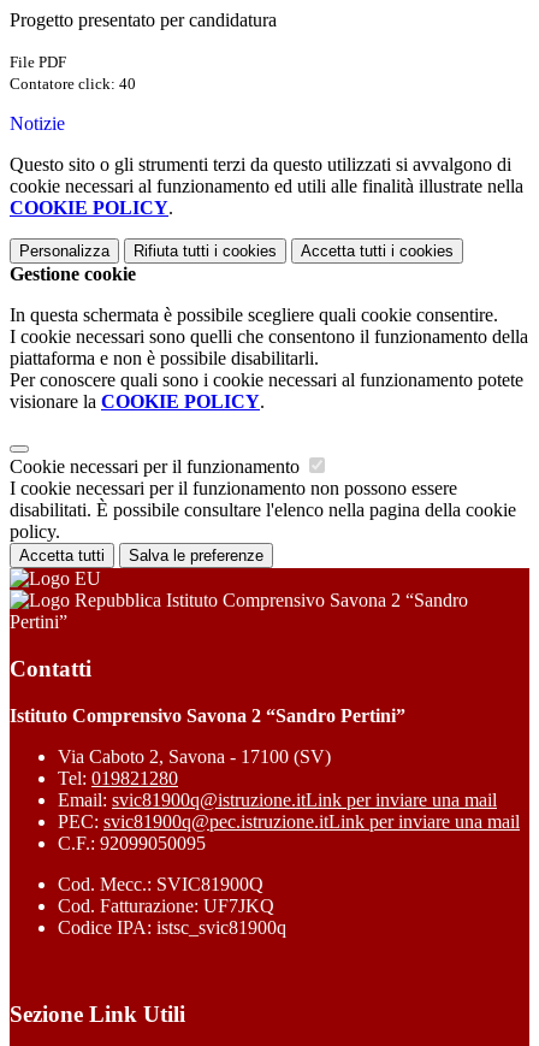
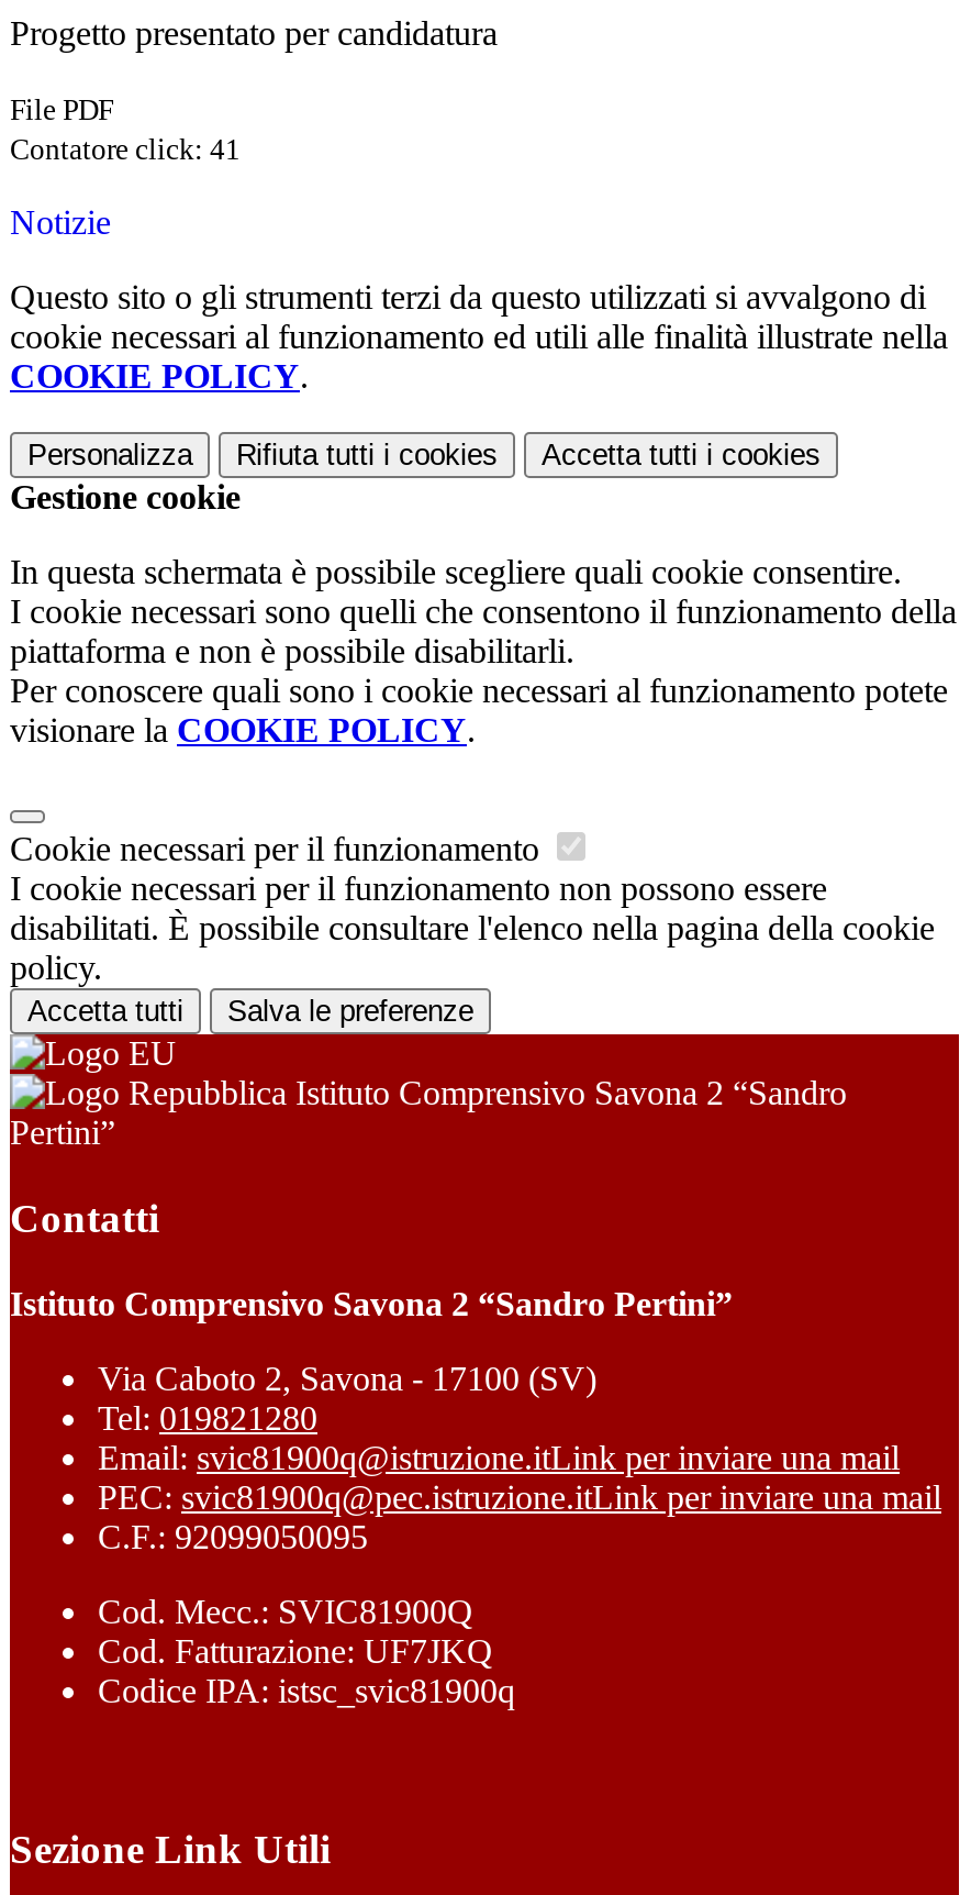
- Contatore click: 40
+ Contatore click: 41
